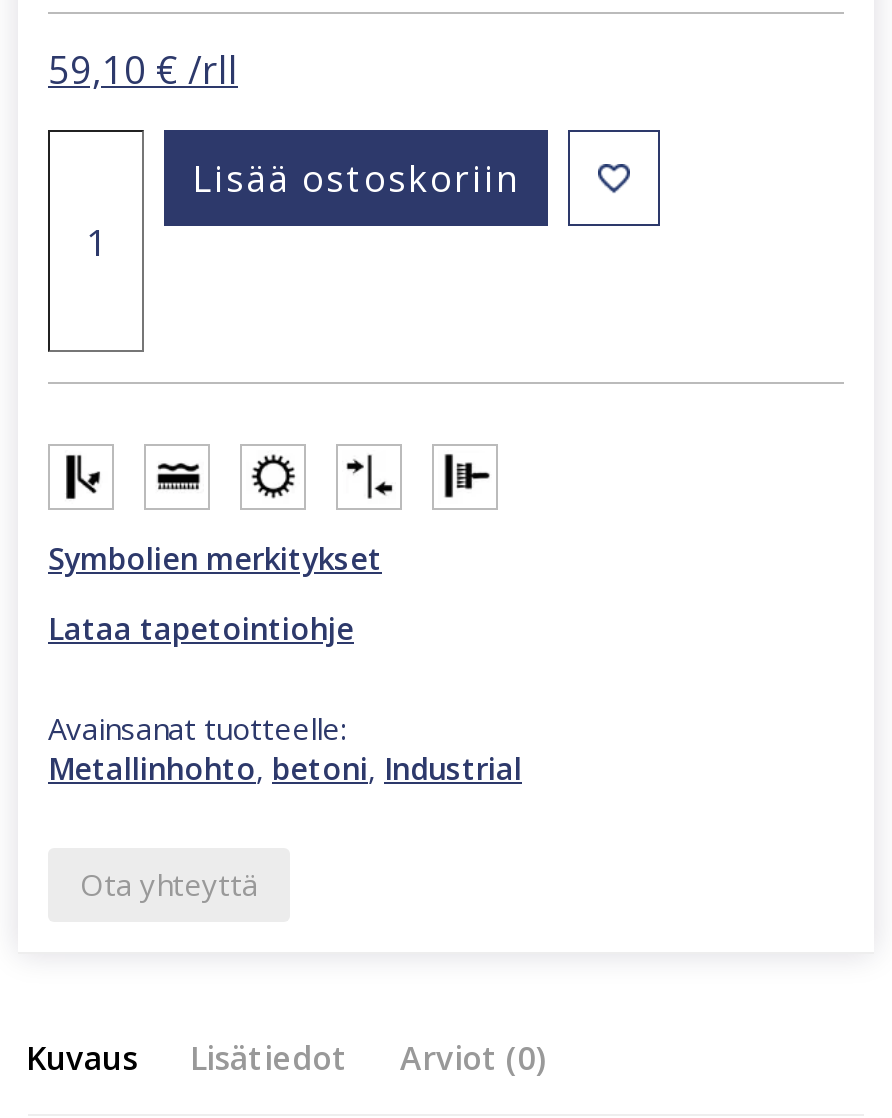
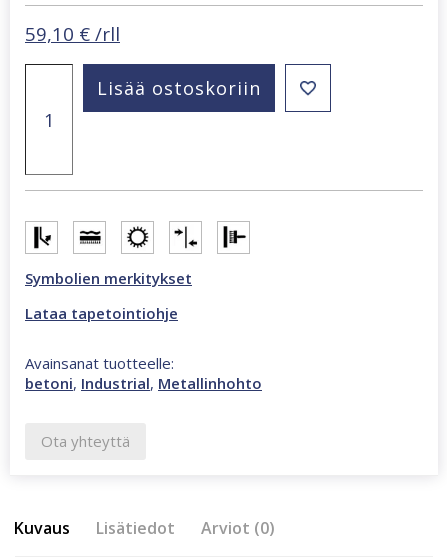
- Metallinhohto, betoni, Industrial
+ betoni, Industrial, Metallinhohto
